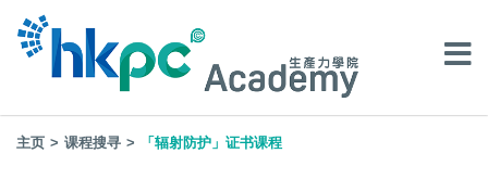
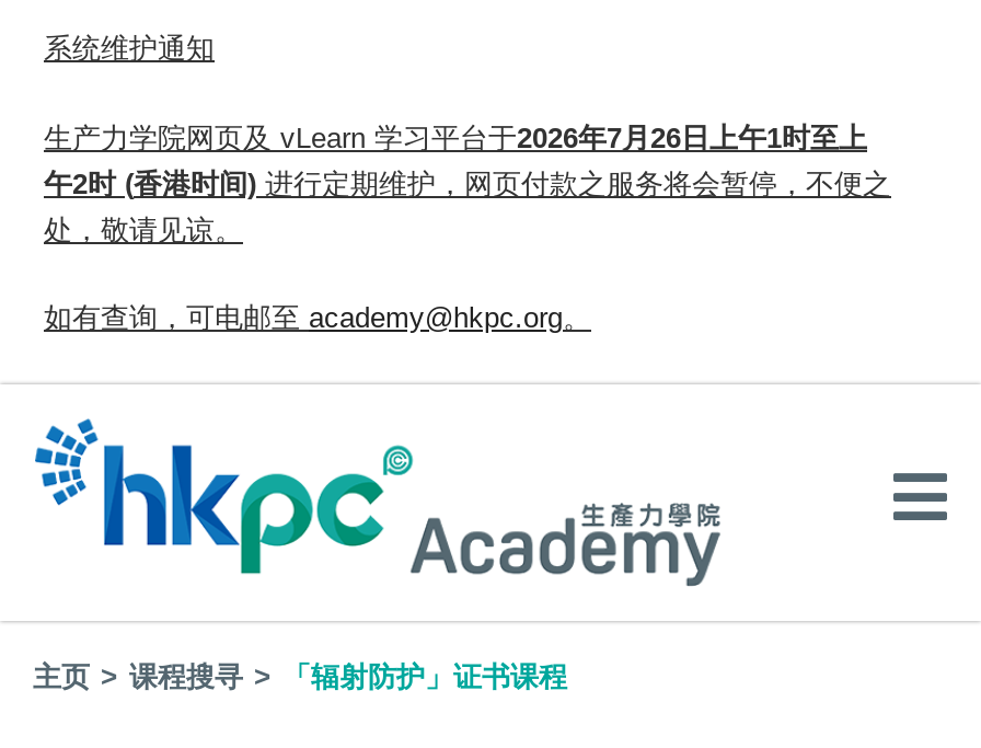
+ 系统维护通知
+ 生产力学院网页及 vLearn学习平台于2026年7月26日上午1时至上
+ 午2时 (香港时间)进行定期维护，网页付款之服务将会暂停，不便之
+ 处，敬请见谅。
+ 如有查询，可电邮至academy@hkpc.org。
